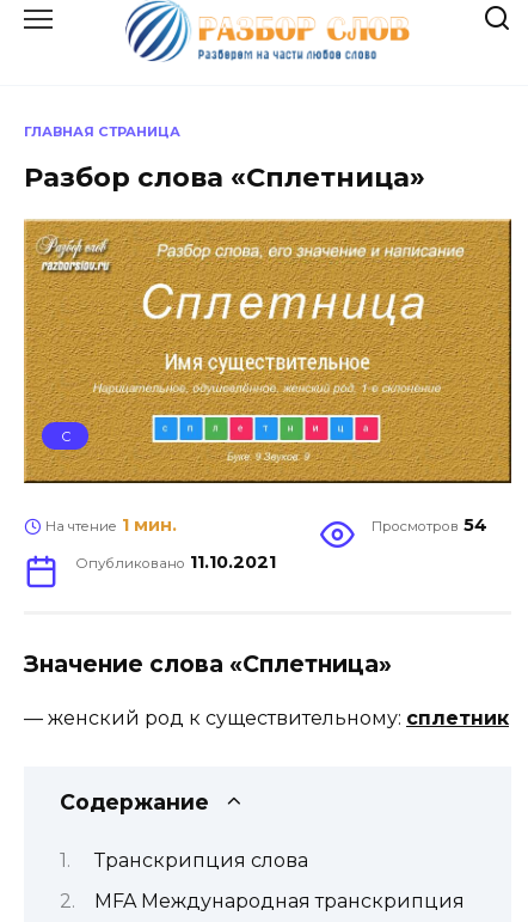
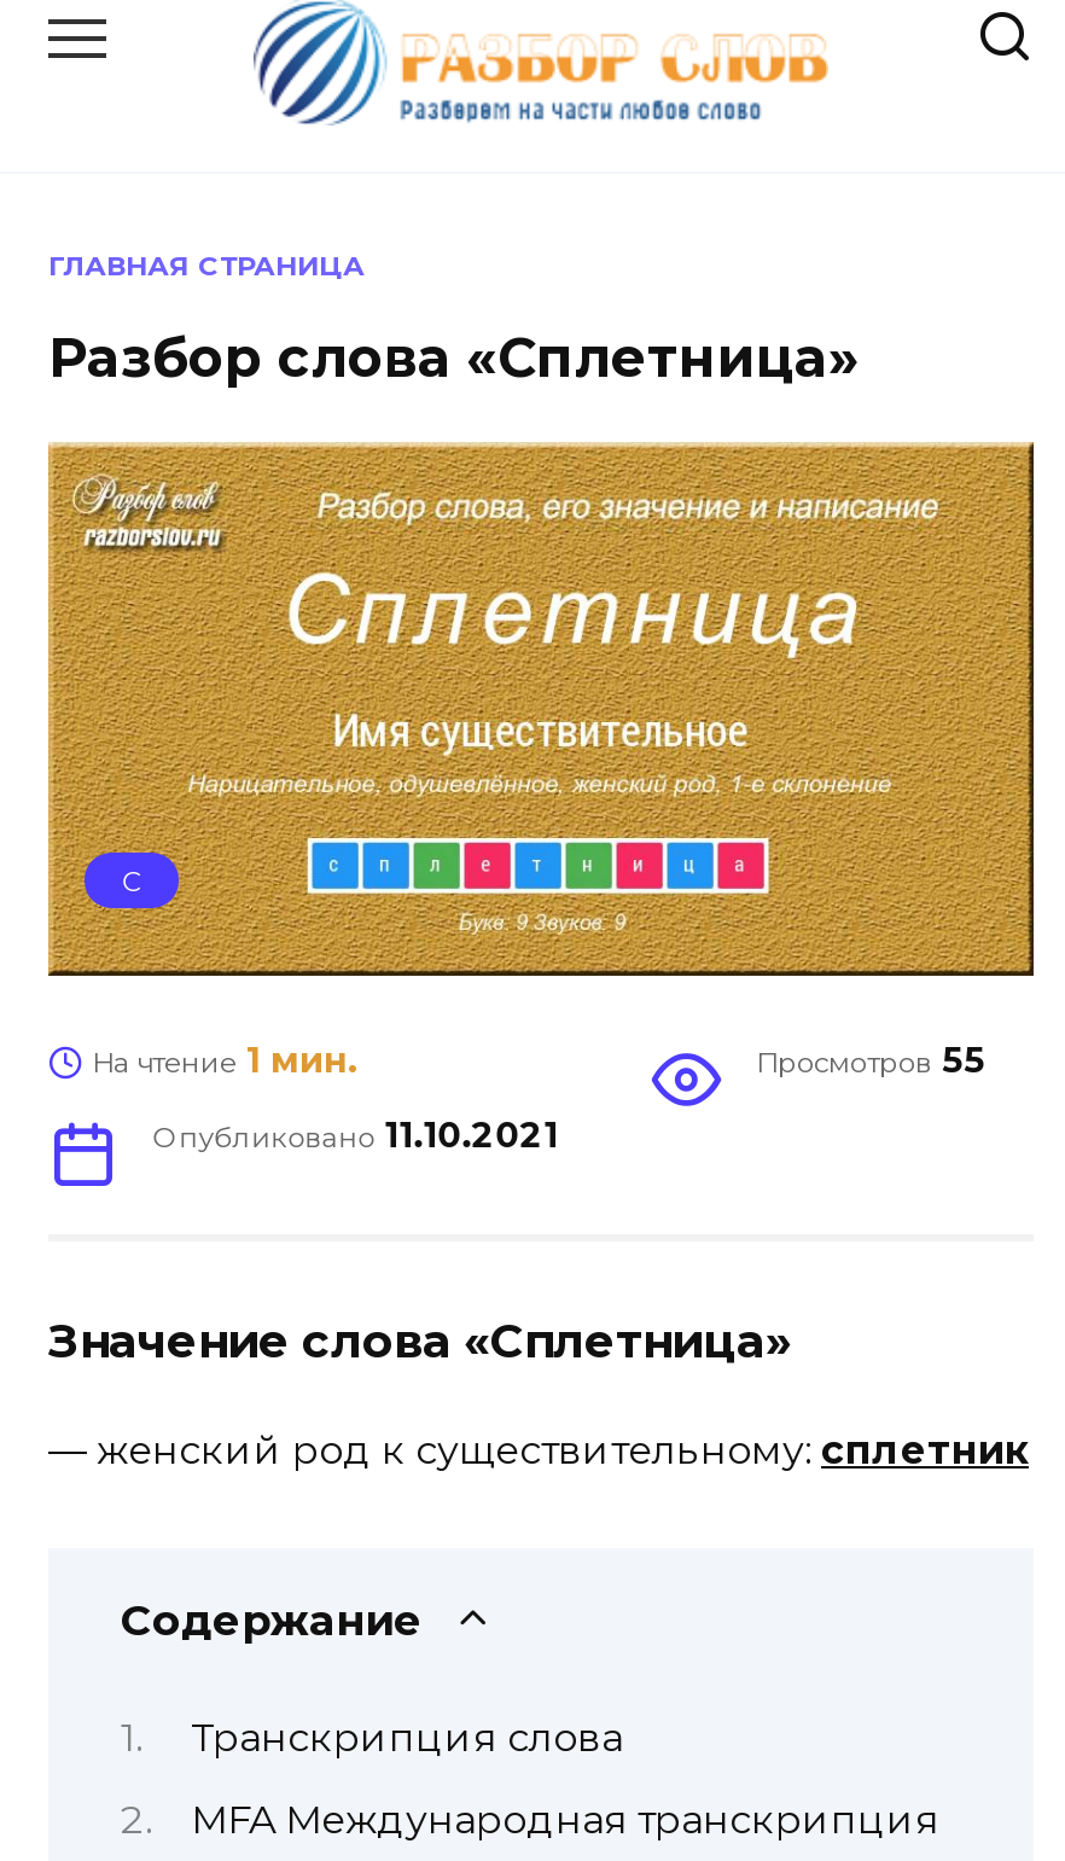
- Просмотров 54
+ Просмотров 55
